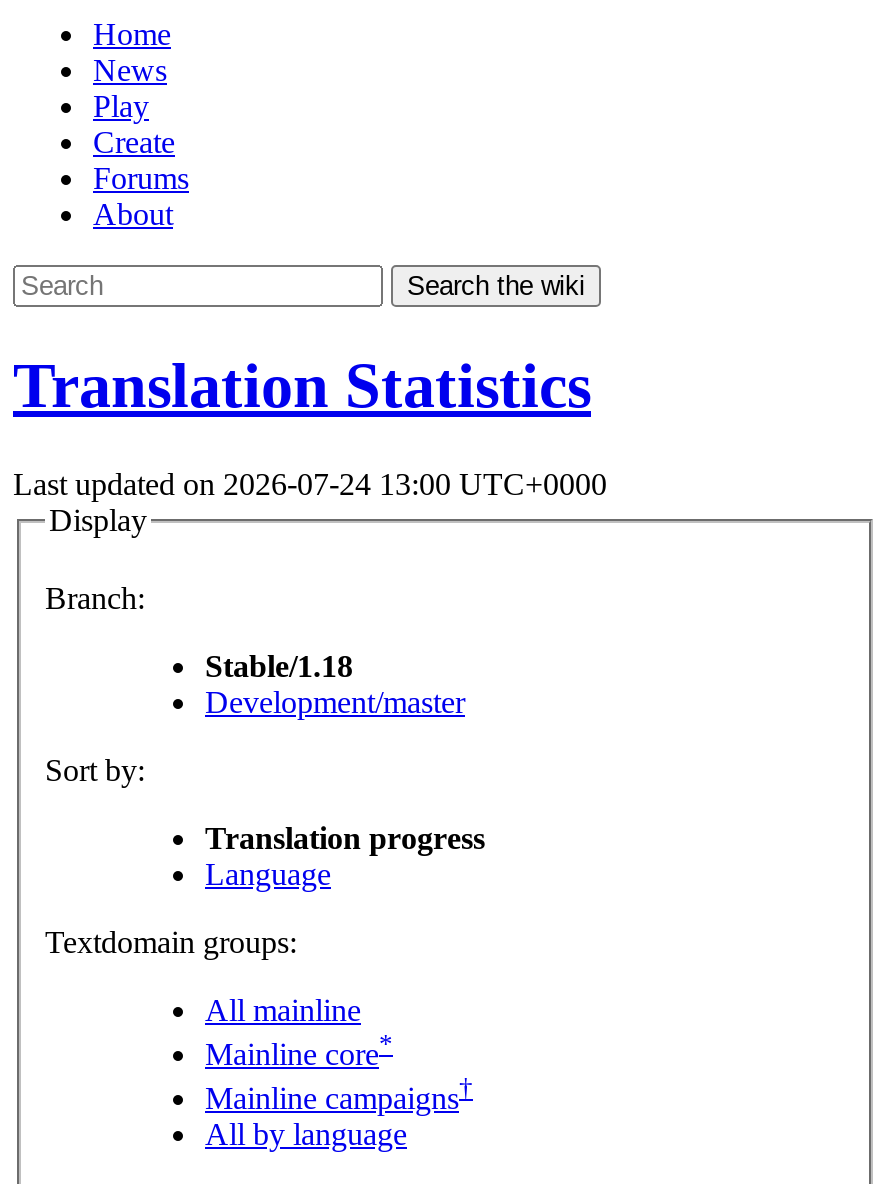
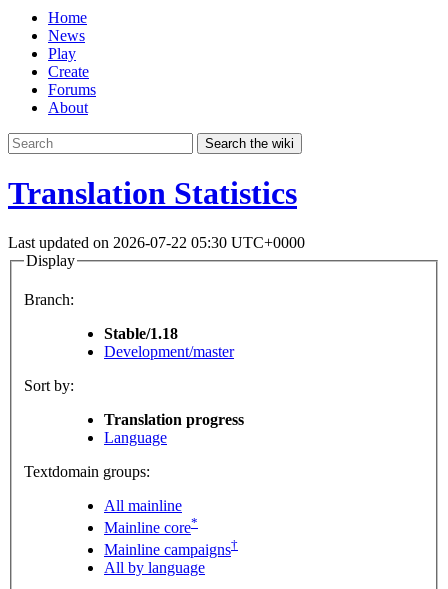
- Last updated on 2026-07-24 13:00 UTC+0000
+ Last updated on 2026-07-22 05:30 UTC+0000
